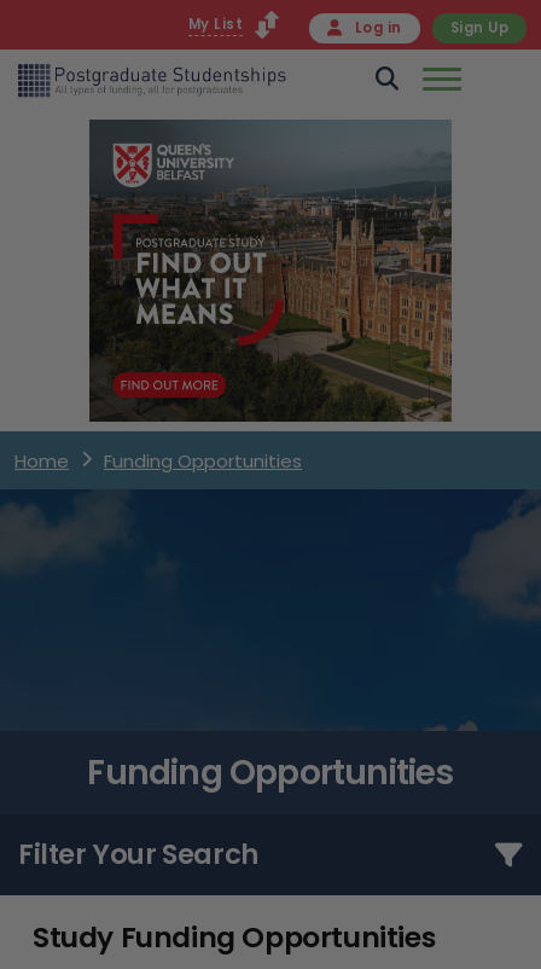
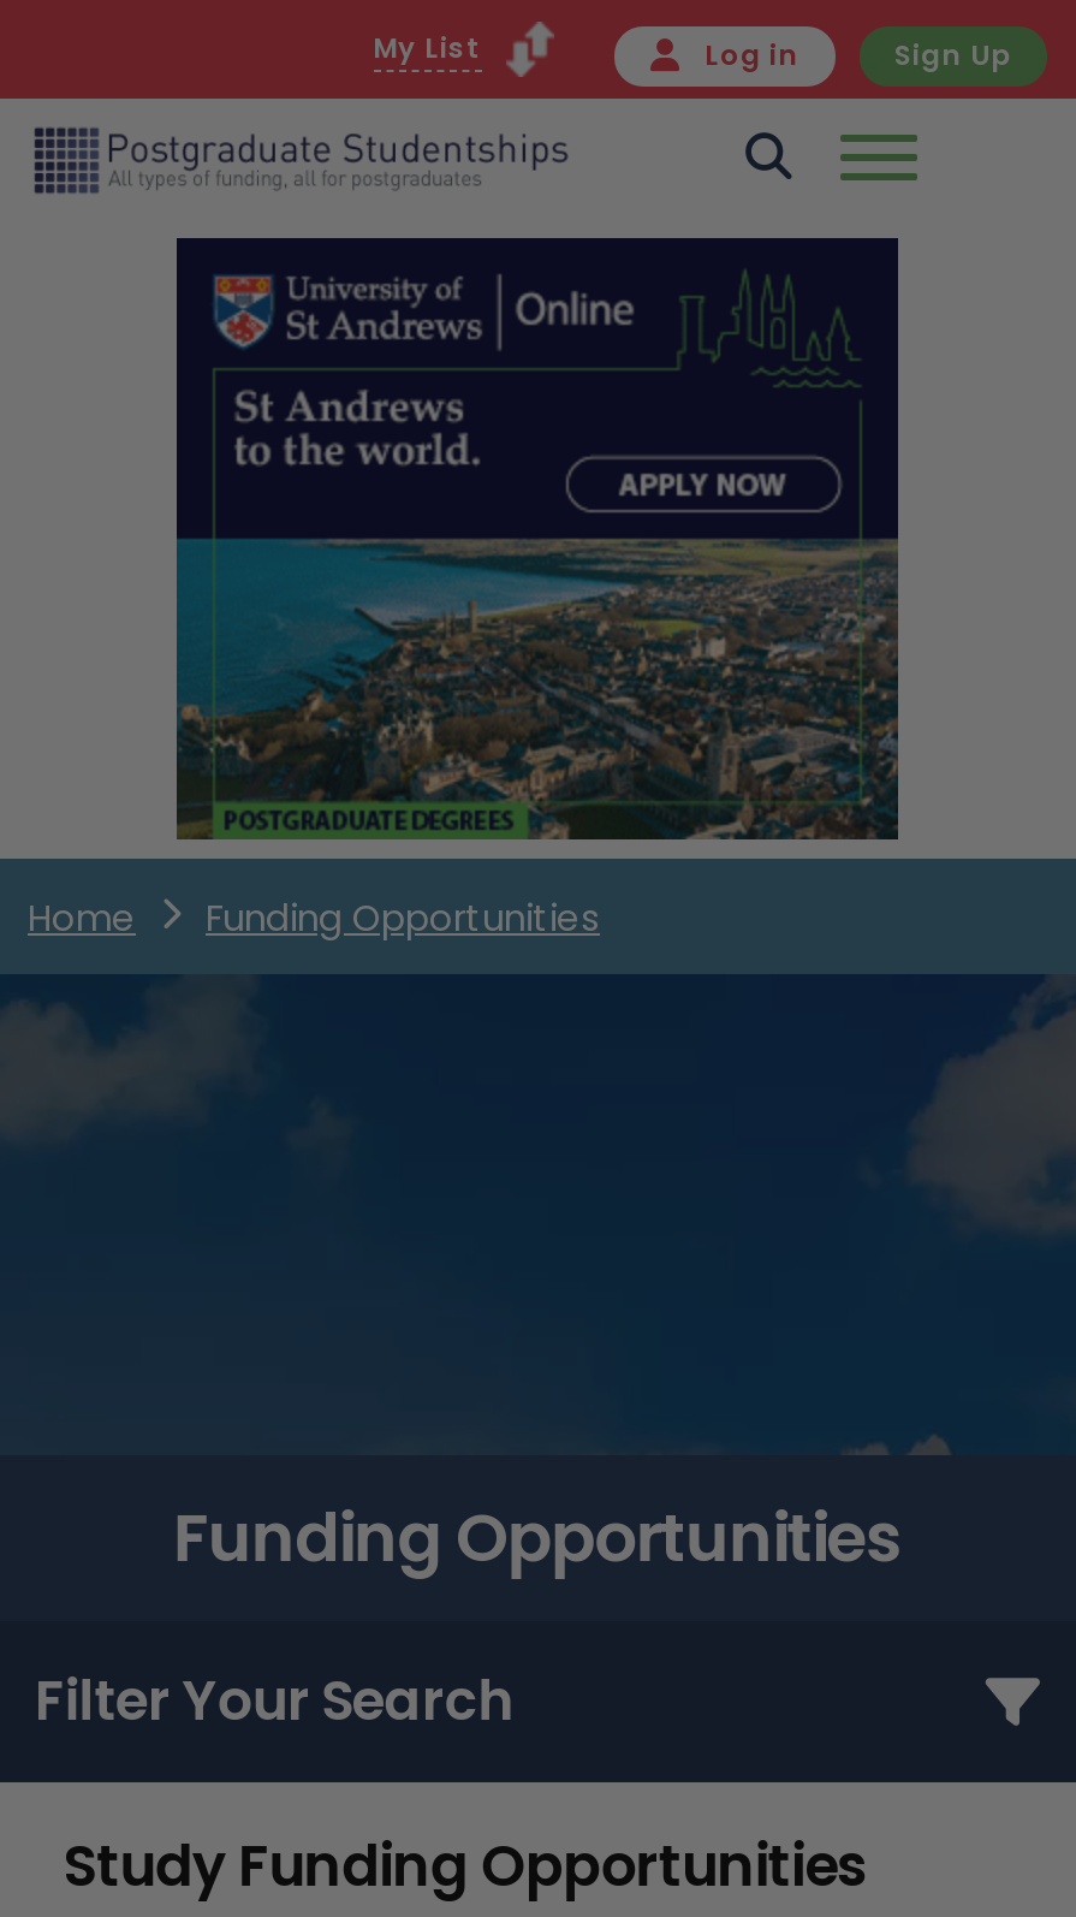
- [image]
+ [image]
